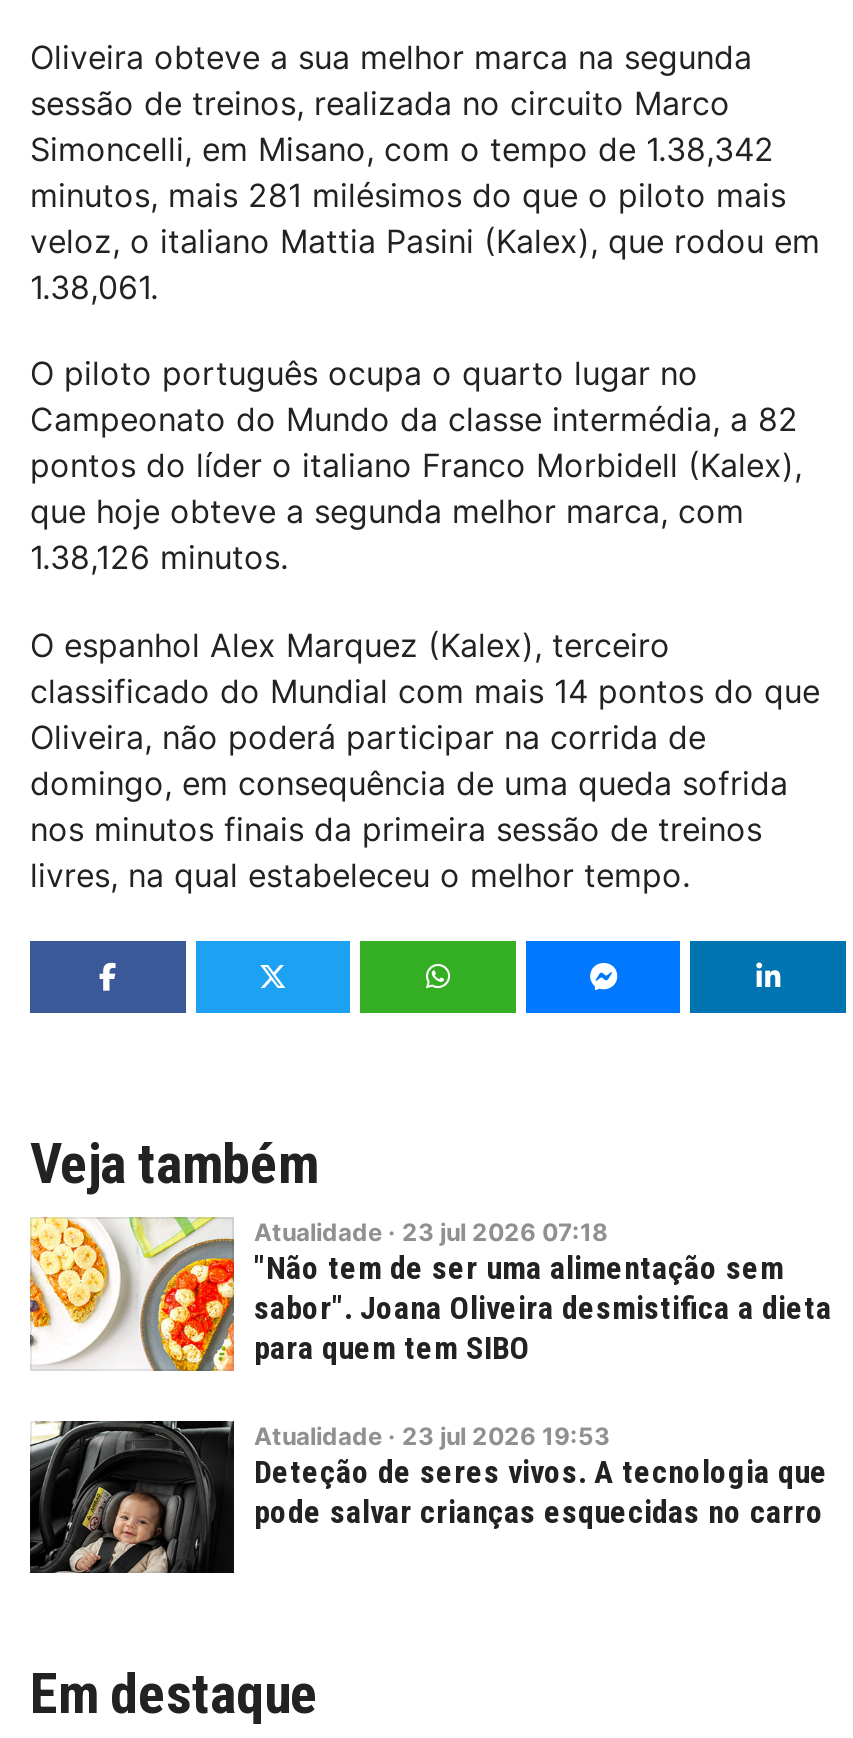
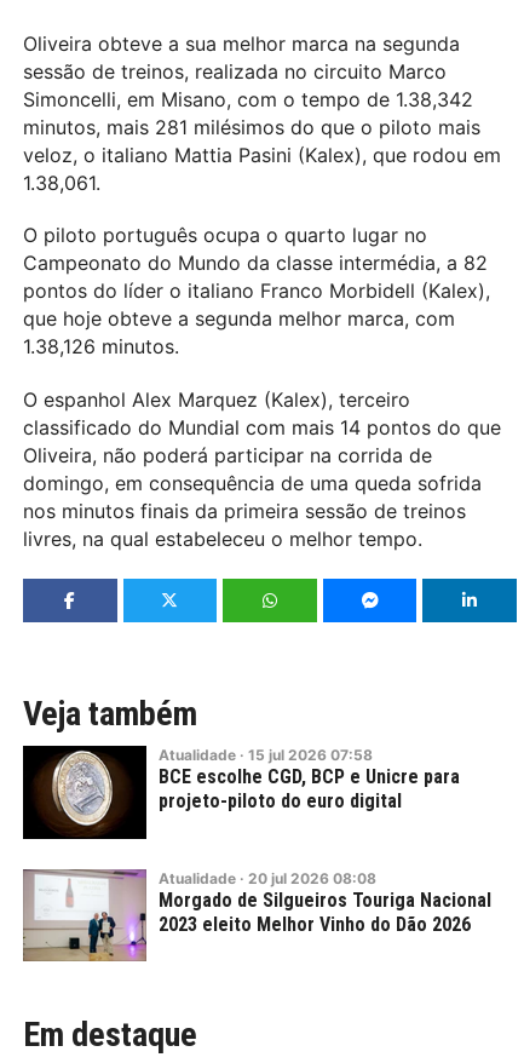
- [image]
- Atualidade · 23 jul 2026 07:18
- "Não tem de ser uma alimentação sem
- sabor". Joana Oliveira desmistifica a dieta
- para quem tem SIBO
+ [image]
+ Atualidade · 15 jul 2026 07:58
+ BCE escolhe CGD, BCP e Unicre para
+ projeto-piloto do euro digital

- [image]
- Atualidade · 23 jul 2026 19:53
- Deteção de seres vivos. A tecnologia que
- pode salvar crianças esquecidas no carro
+ [image]
+ Atualidade · 20 jul 2026 08:08
+ Morgado de Silgueiros Touriga Nacional
+ 2023 eleito Melhor Vinho do Dão 2026
